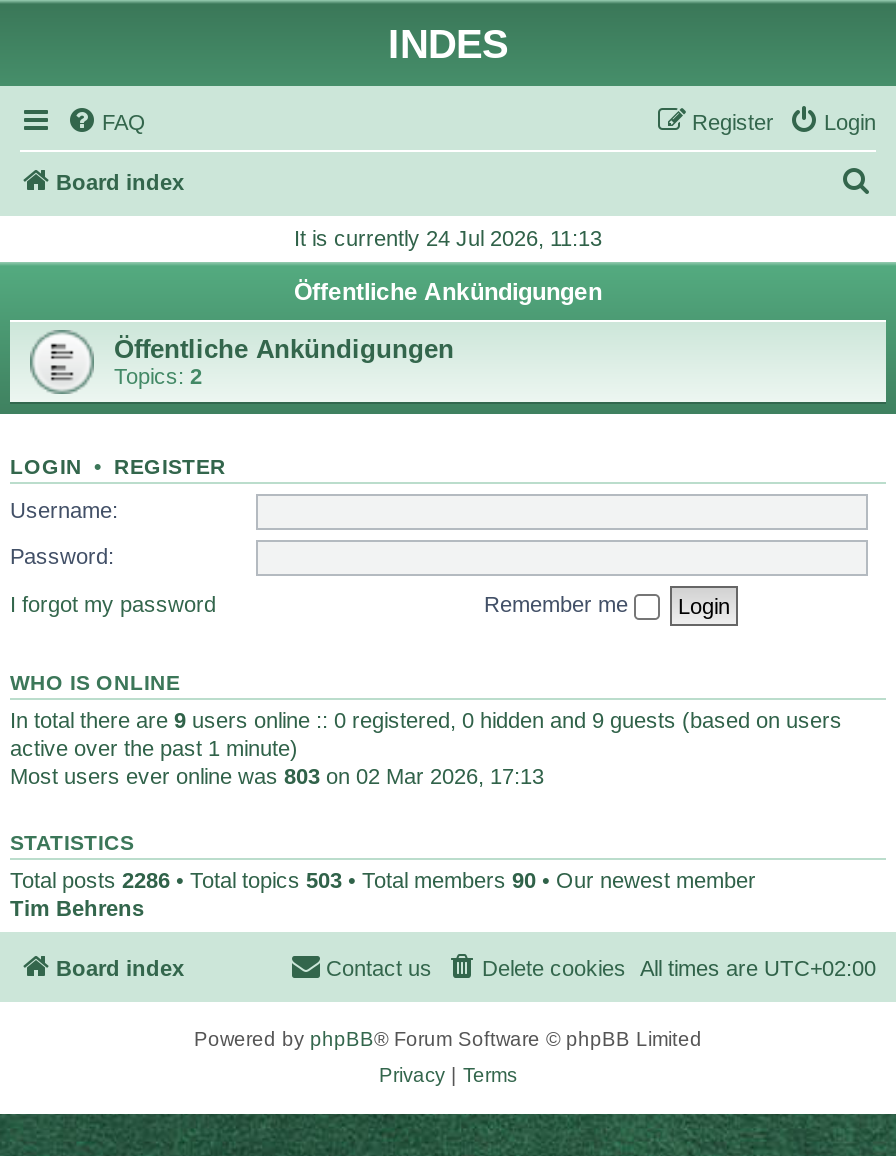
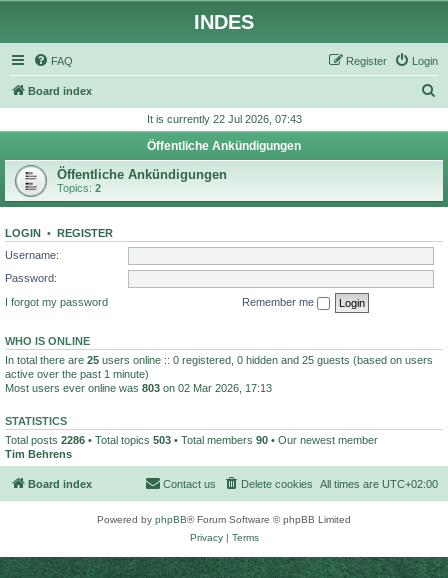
- It is currently 24 Jul 2026, 11:13
+ It is currently 22 Jul 2026, 07:43

- In total there are 9 users online :: 0 registered, 0 hidden and 9 guests (based on users
+ In total there are 25 users online :: 0 registered, 0 hidden and 25 guests (based on users
